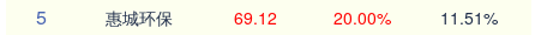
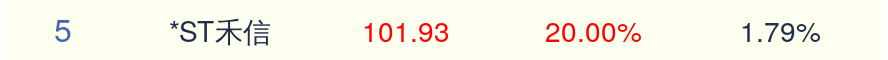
- 惠城环保
- 69.12
+ *ST禾信
+ 101.93

- 11.51%
+ 1.79%
